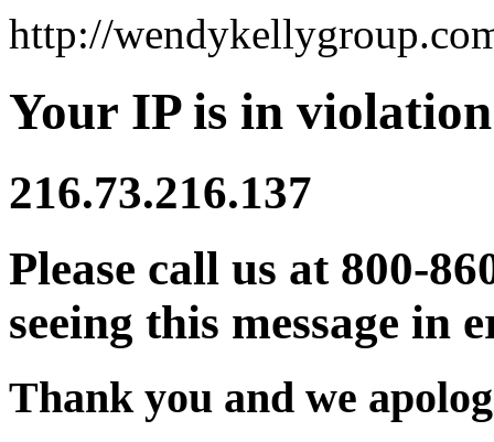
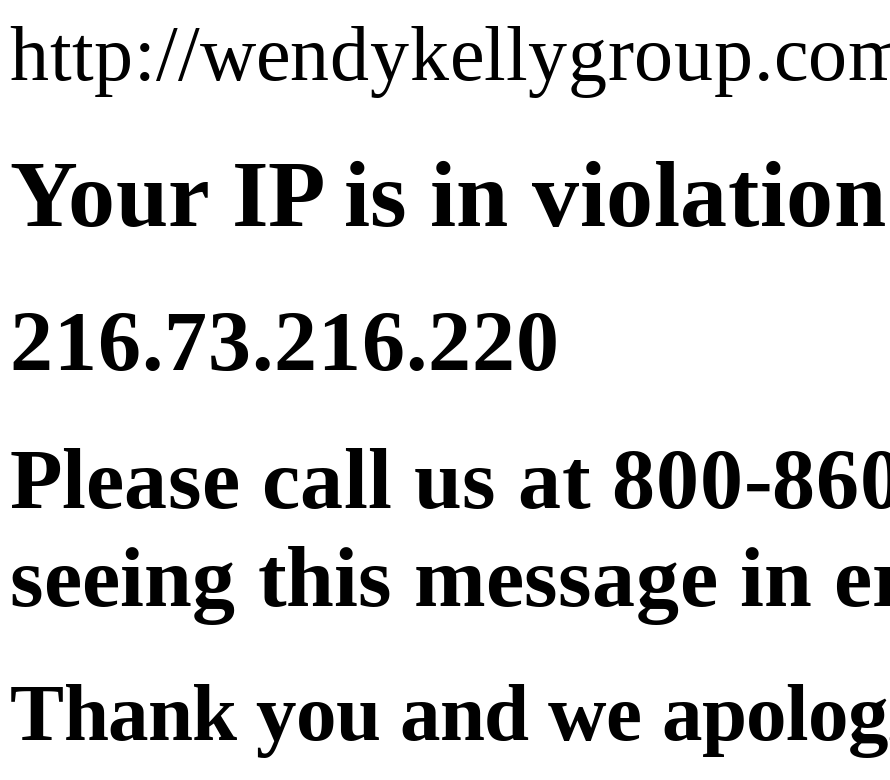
- 216.73.216.137
+ 216.73.216.220
